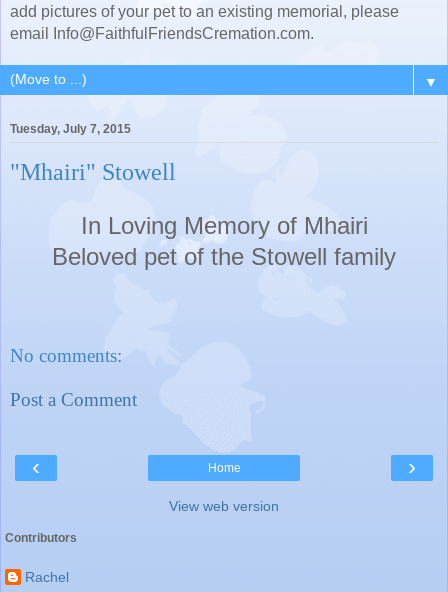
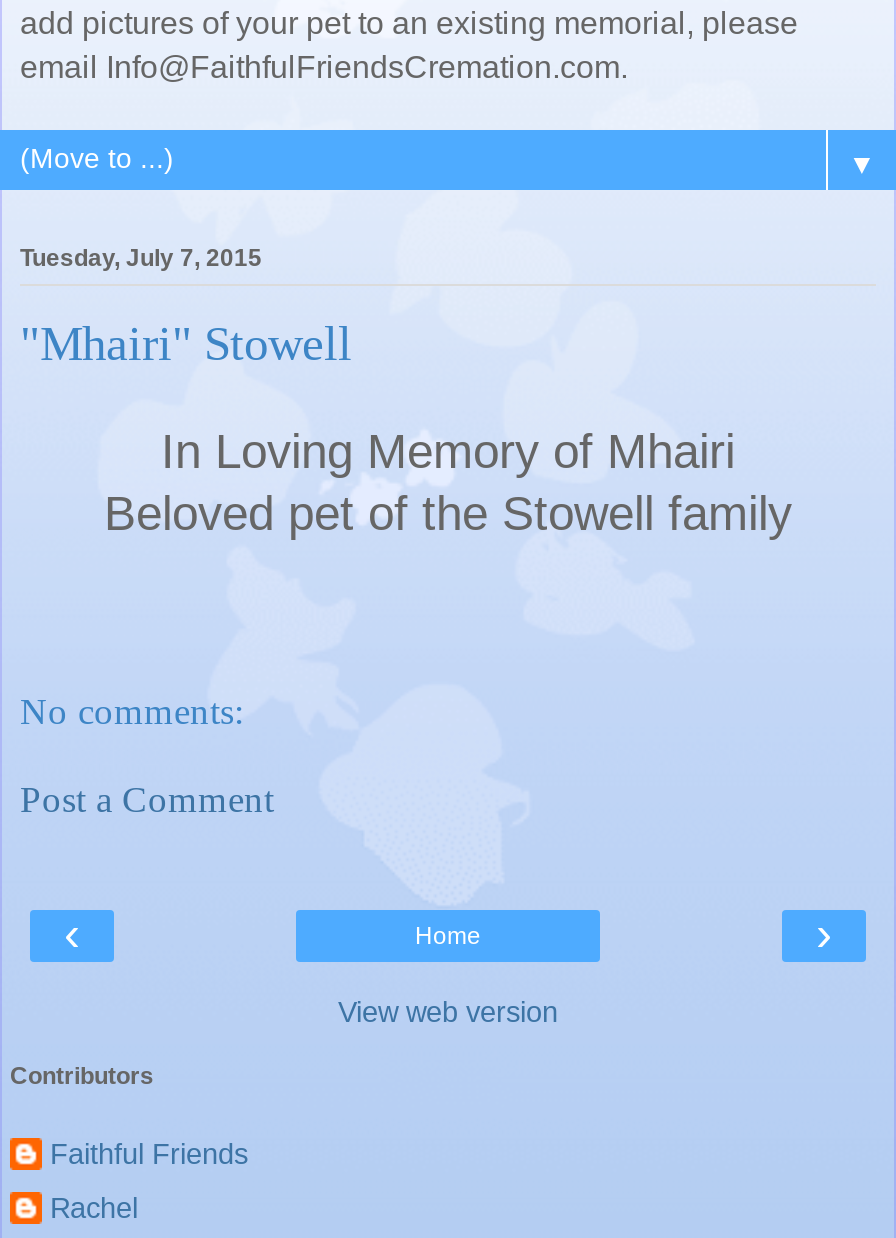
+ Faithful Friends
